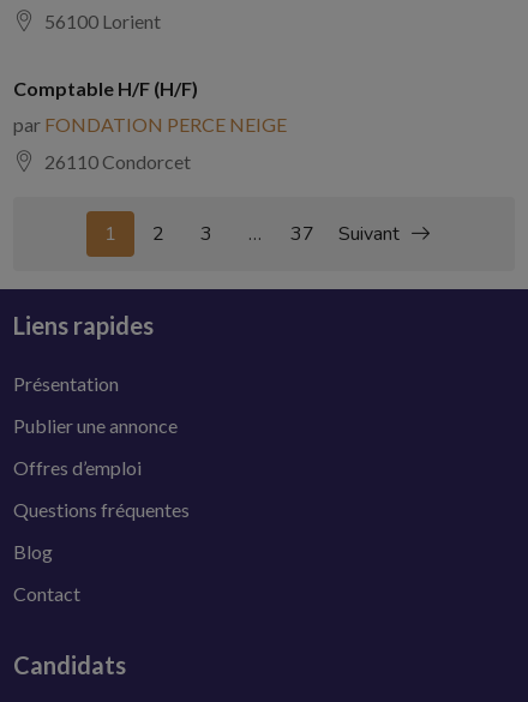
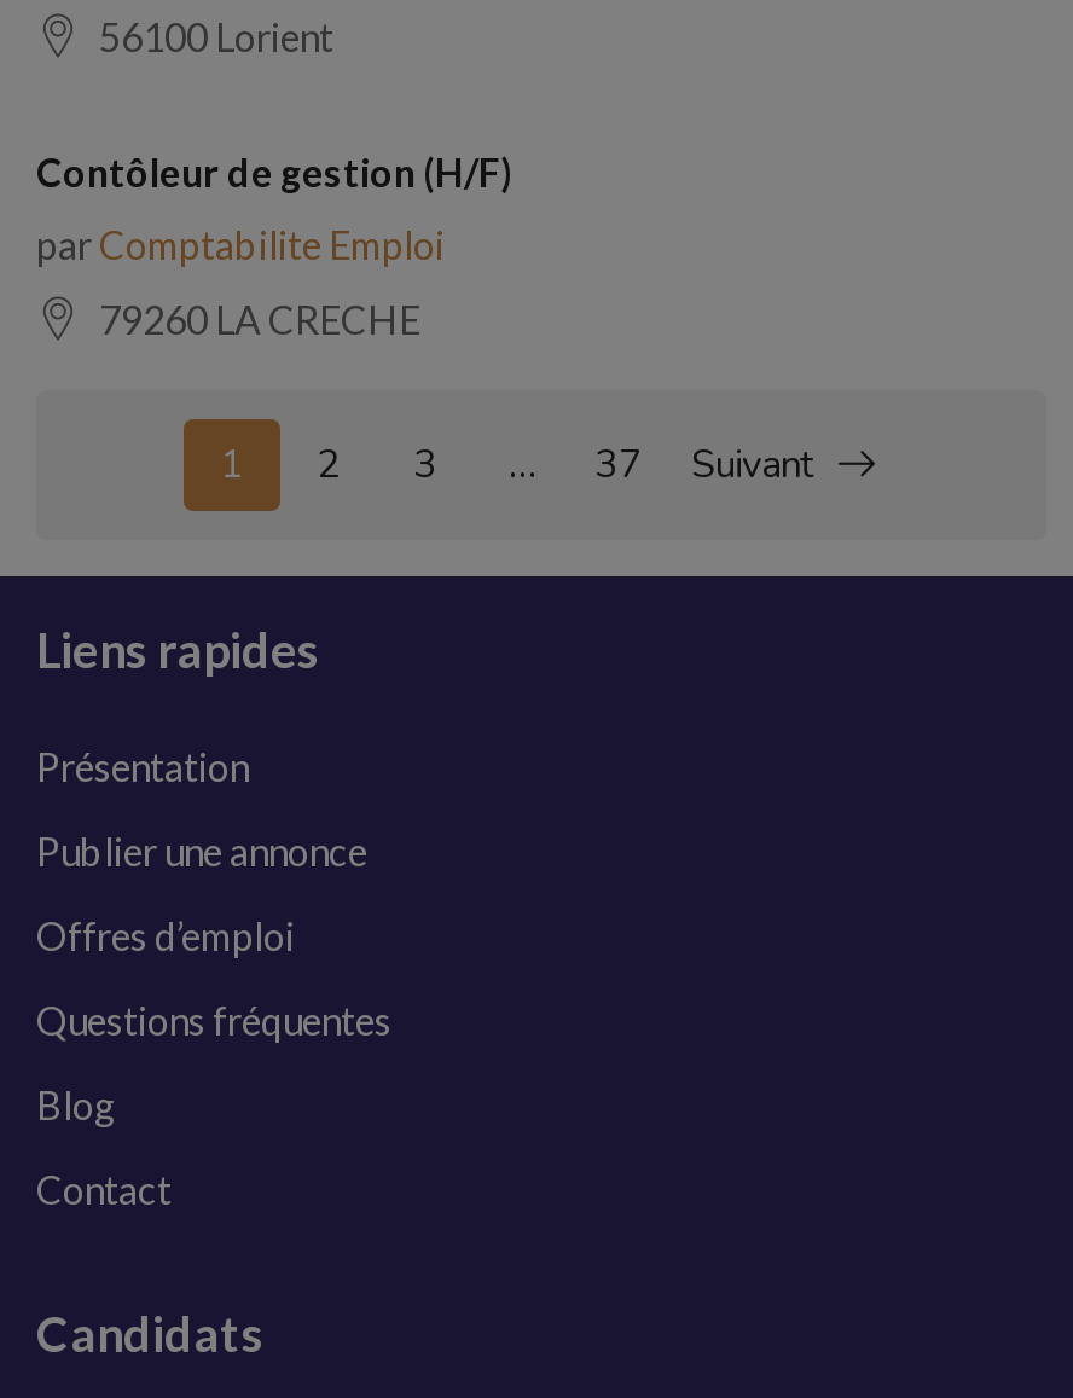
- Comptable H/F (H/F)
+ Contôleur de gestion (H/F)

- par FONDATION PERCE NEIGE
+ par Comptabilite Emploi

- 26110 Condorcet
+ 79260 LA CRECHE
